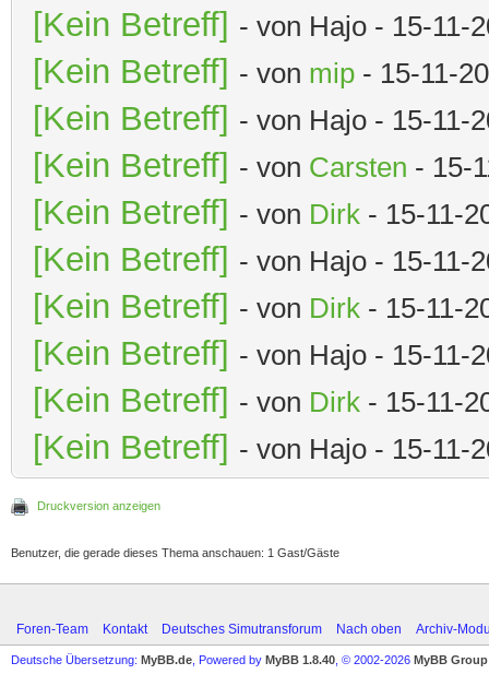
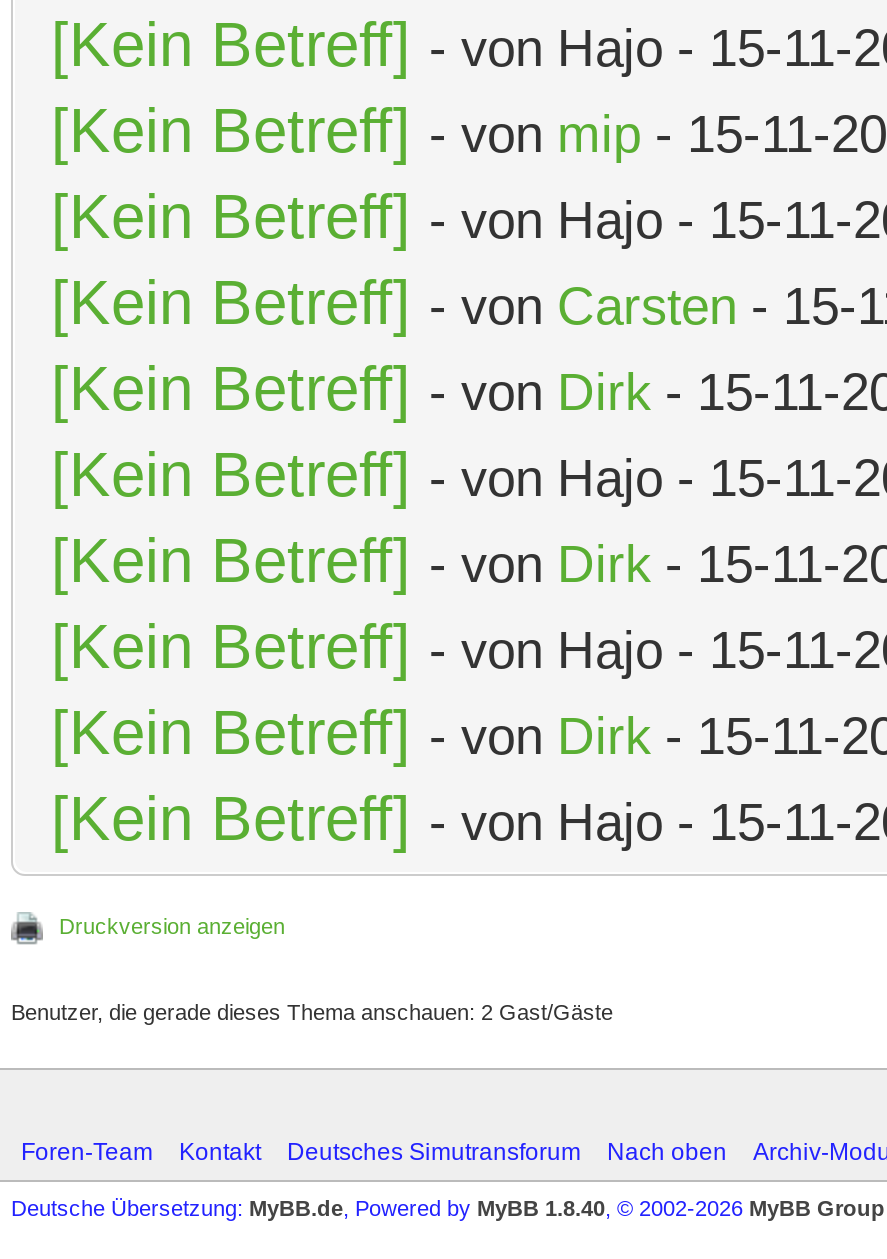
- Benutzer, die gerade dieses Thema anschauen: 1 Gast/Gäste
+ Benutzer, die gerade dieses Thema anschauen: 2 Gast/Gäste
